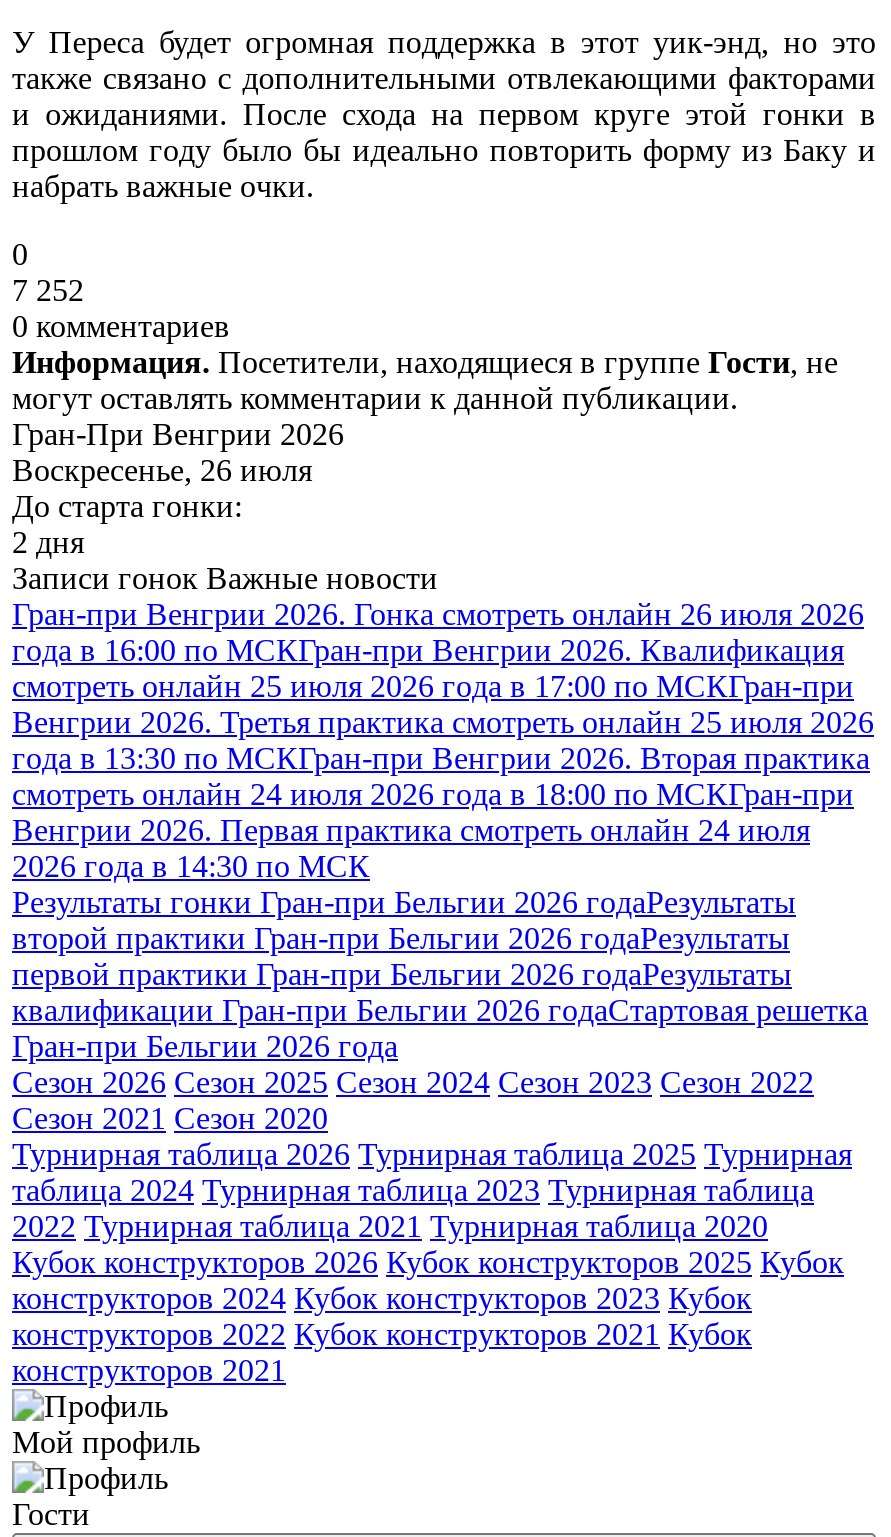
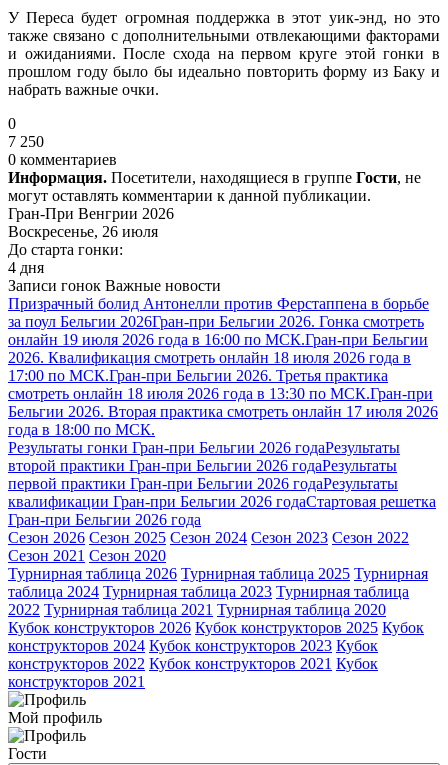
- 7 252
+ 7 250

- 2 дня
+ 4 дня

- Гран-при Венгрии 2026. Гонка смотреть онлайн 26 июля 2026
- года в 16:00 по МСКГран-при Венгрии 2026. Квалификация
- смотреть онлайн 25 июля 2026 года в 17:00 по МСКГран-при
- Венгрии 2026. Третья практика смотреть онлайн 25 июля 2026
- года в 13:30 по МСКГран-при Венгрии 2026. Вторая практика
- смотреть онлайн 24 июля 2026 года в 18:00 по МСКГран-при
- Венгрии 2026. Первая практика смотреть онлайн 24 июля
- 2026 года в 14:30 по МСК
+ Призрачный болид Антонелли против Ферстаппена в борьбе
+ за поул Бельгии 2026Гран-при Бельгии 2026. Гонка смотреть
+ онлайн 19 июля 2026 года в 16:00 по МСК.Гран-при Бельгии
+ 2026. Квалификация смотреть онлайн 18 июля 2026 года в
+ 17:00 по МСК.Гран-при Бельгии 2026. Третья практика
+ смотреть онлайн 18 июля 2026 года в 13:30 по МСК.Гран-при
+ Бельгии 2026. Вторая практика смотреть онлайн 17 июля 2026
+ года в 18:00 по МСК.
